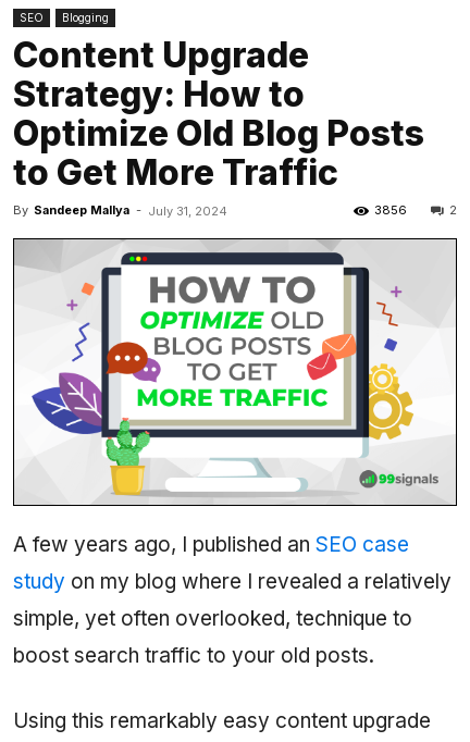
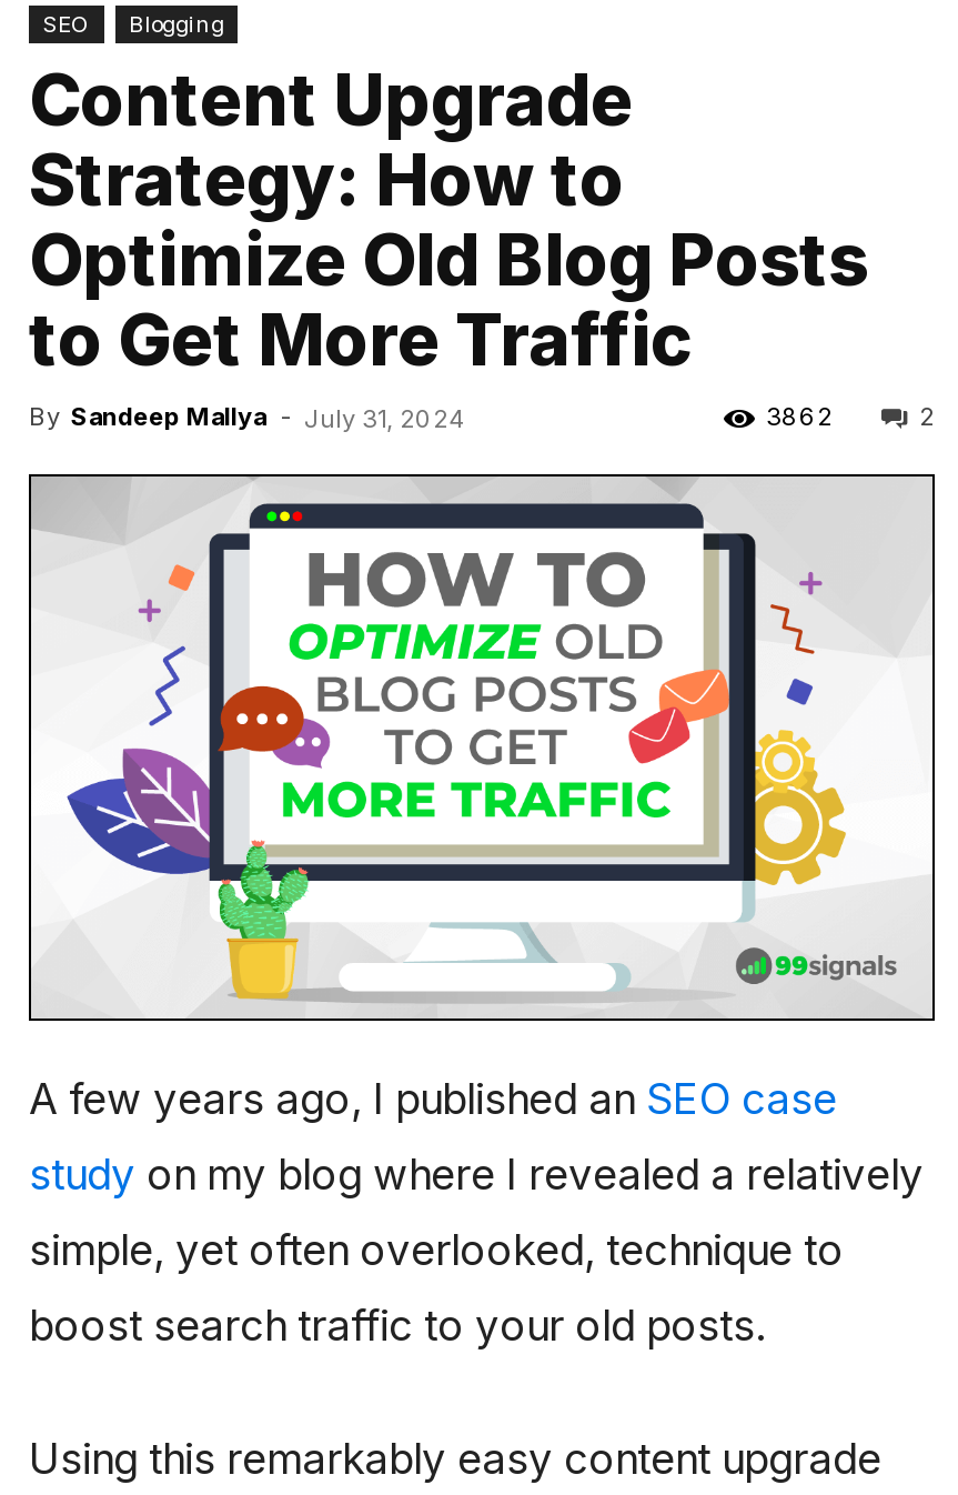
- 3856
+ 3862
